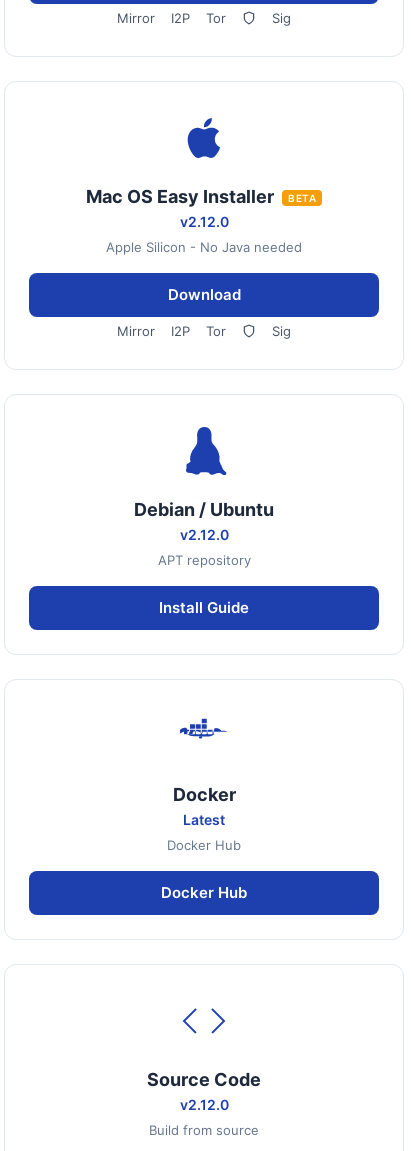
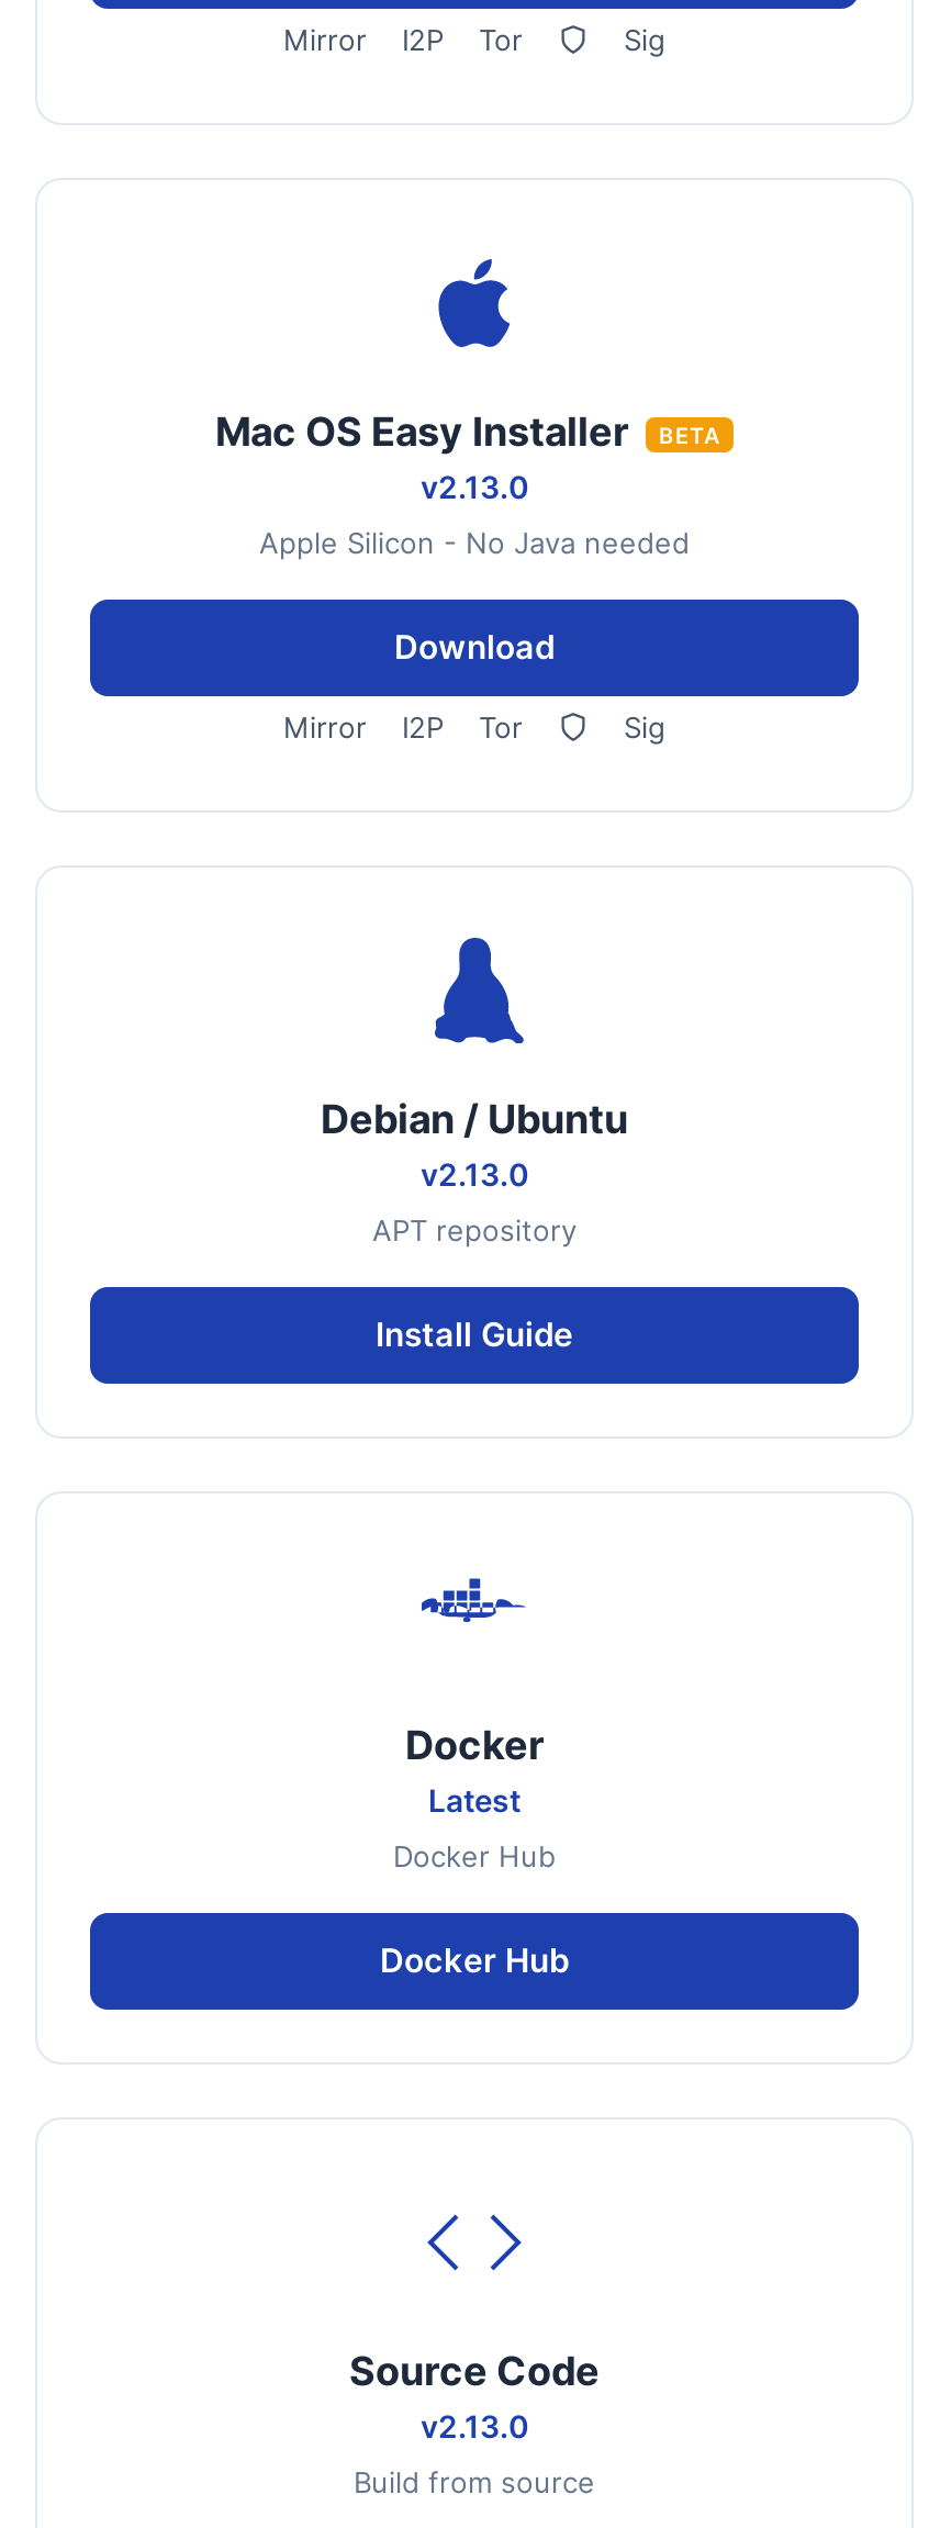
- v2.12.0
+ v2.13.0

- v2.12.0
+ v2.13.0

- v2.12.0
+ v2.13.0
